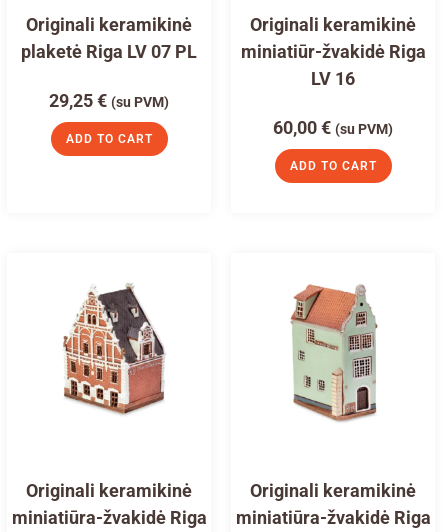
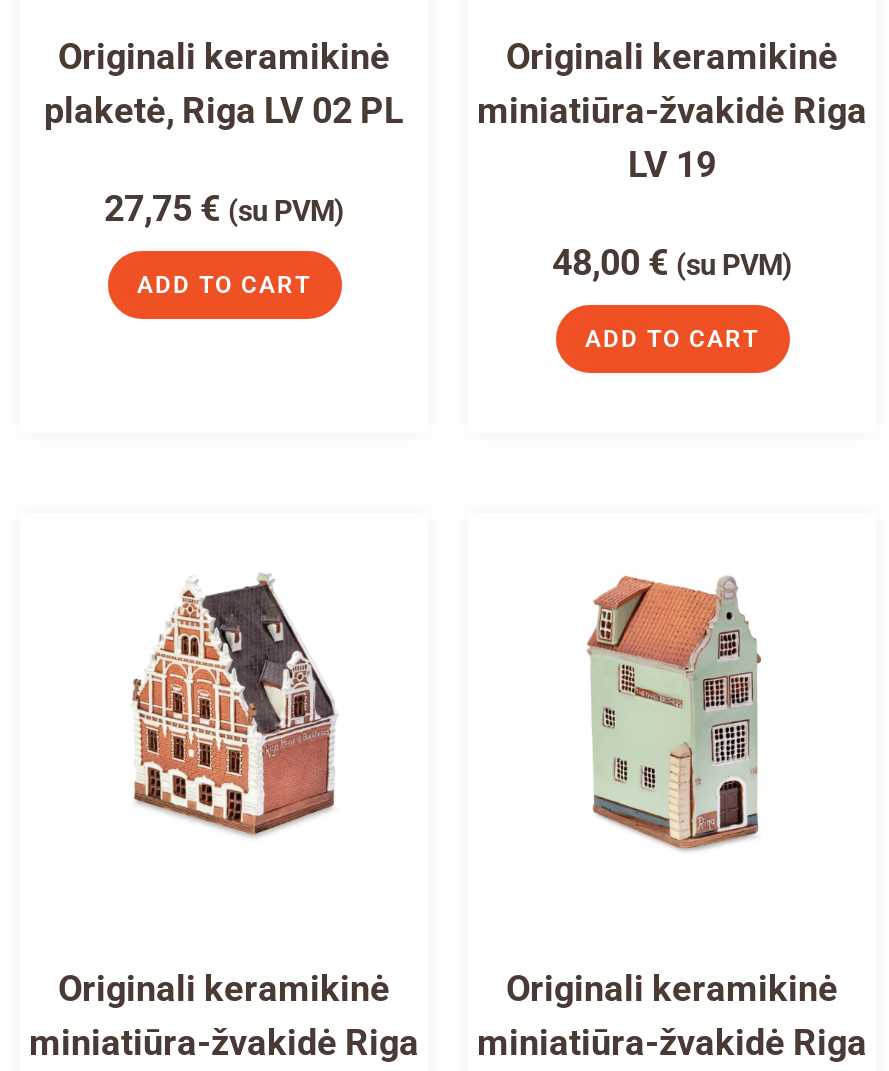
- plaketė Riga LV 07 PL
+ plaketė, Riga LV 02 PL

- miniatiūr-žvakidė Riga
+ miniatiūra-žvakidė Riga

- LV 16
+ LV 19

- 29,25 € (su PVM)
+ 27,75 € (su PVM)

- 60,00 € (su PVM)
+ 48,00 € (su PVM)
